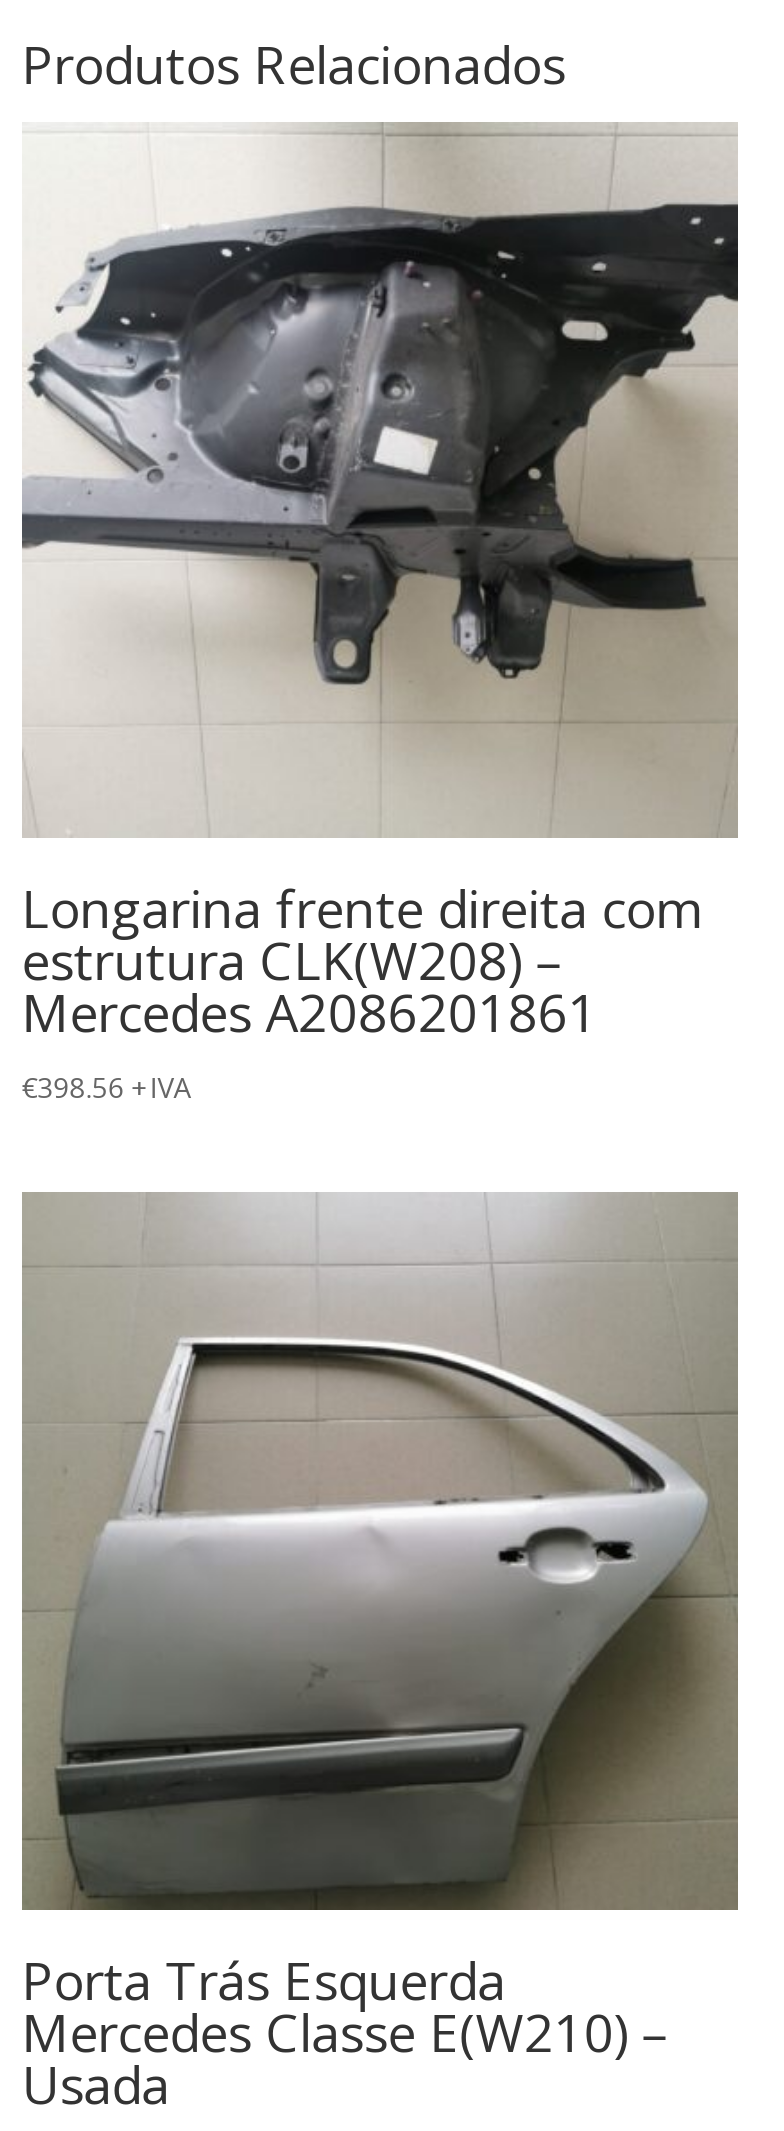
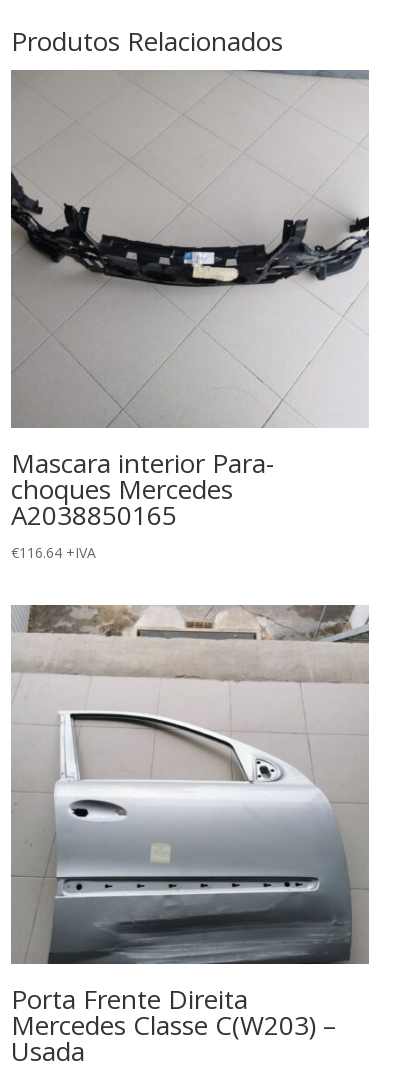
- [image]
- Longarina frente direita com
- estrutura CLK(W208) –
- Mercedes A2086201861
- €398.56 +IVA
+ [image]
+ Mascara interior Para-
+ choques Mercedes
+ A2038850165
+ €116.64 +IVA

- [image]
- Porta Trás Esquerda
- Mercedes Classe E(W210) –
+ [image]
+ Porta Frente Direita
+ Mercedes Classe C(W203) –
